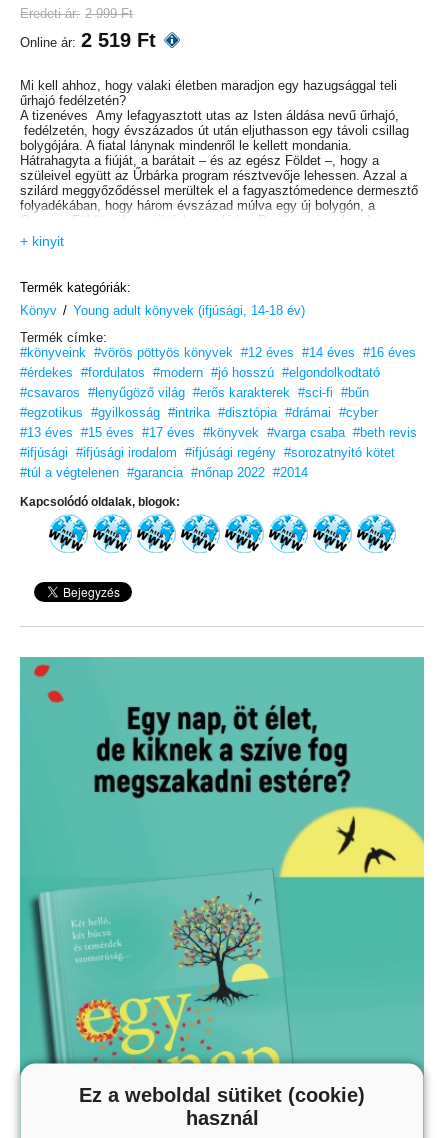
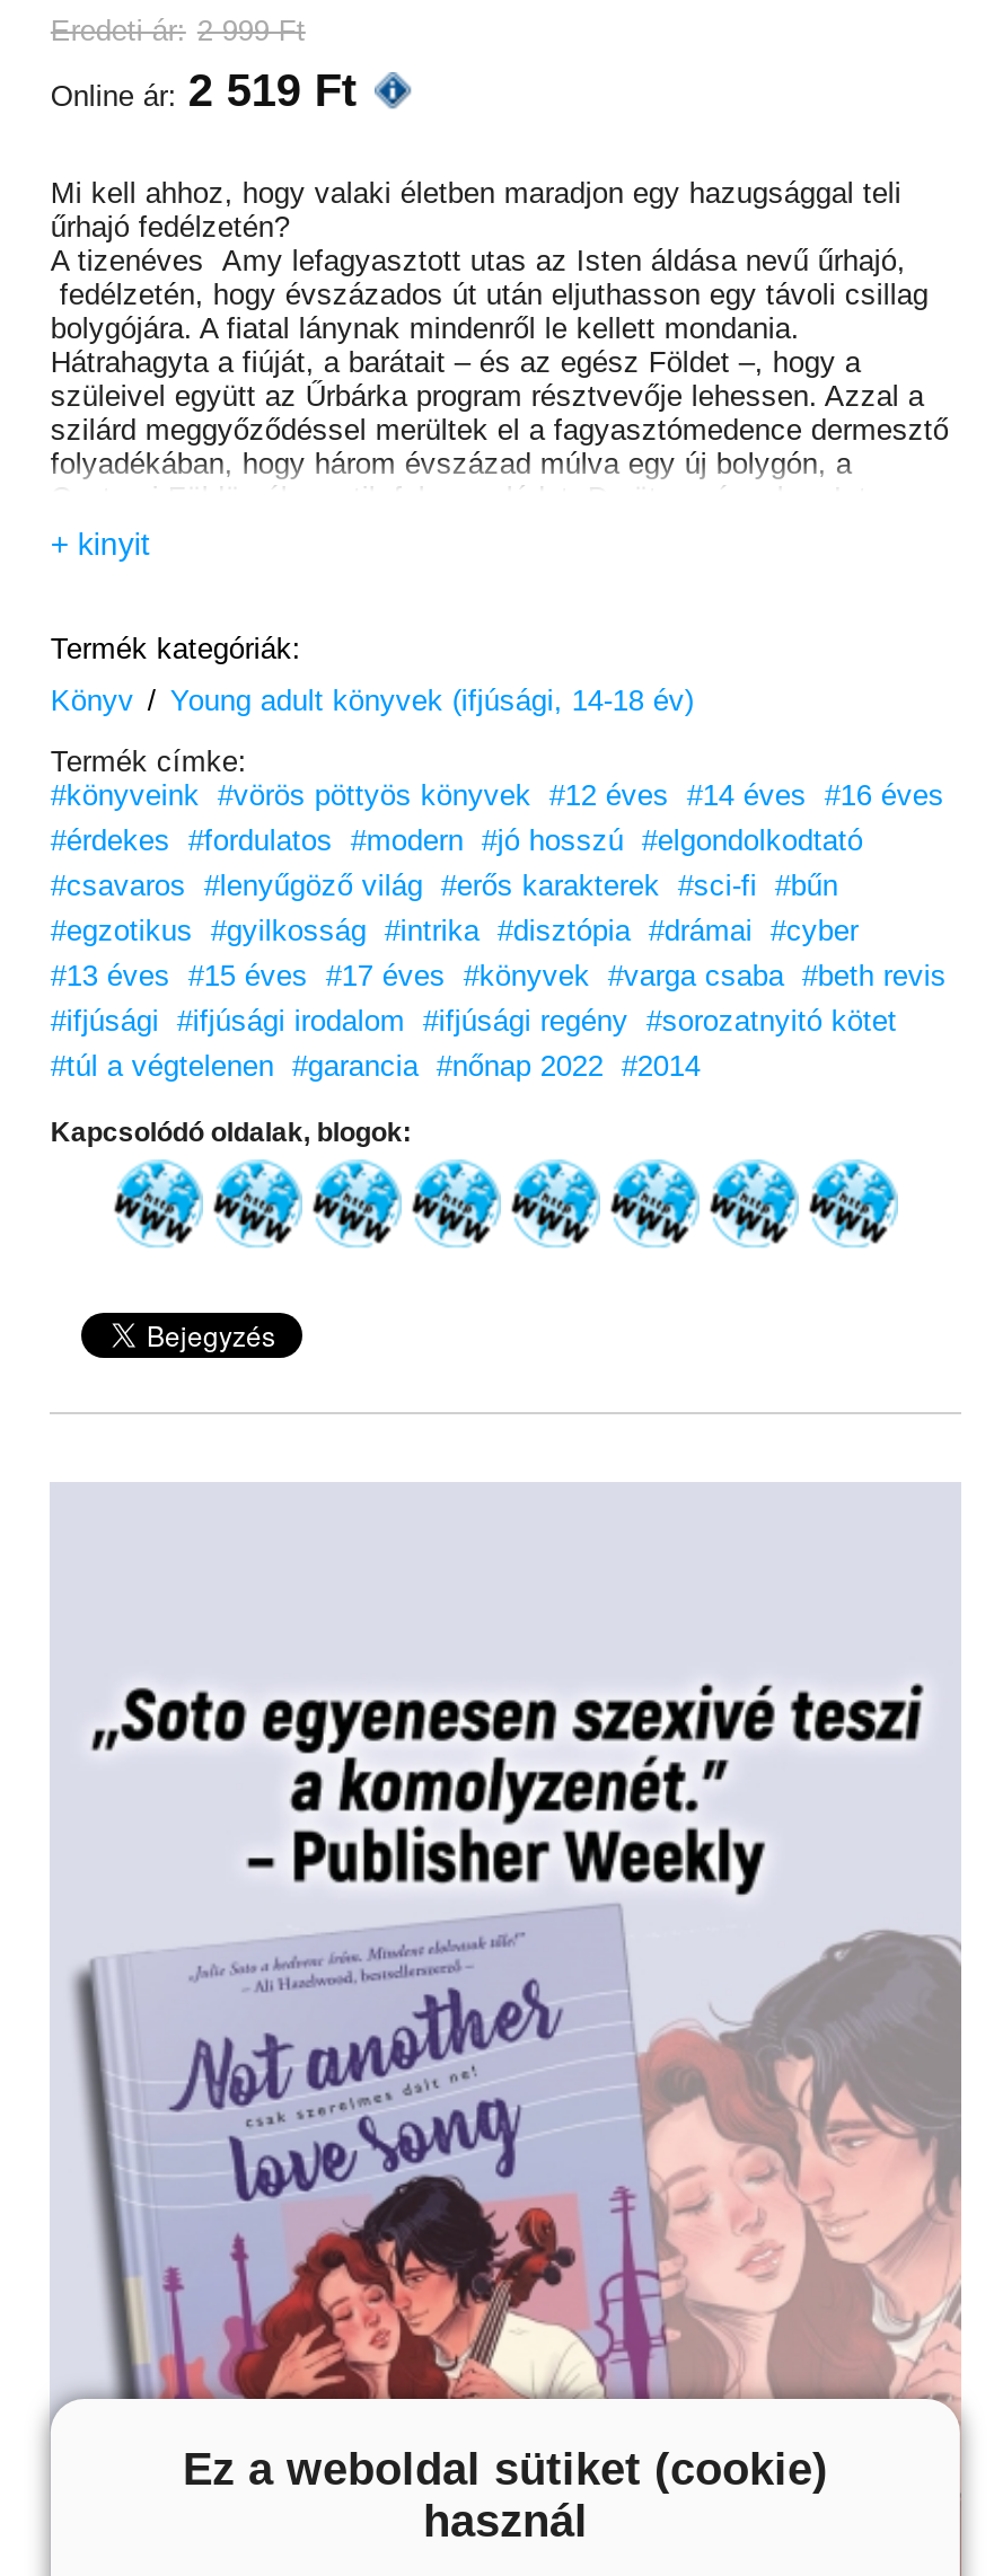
- [image]
+ [image]
